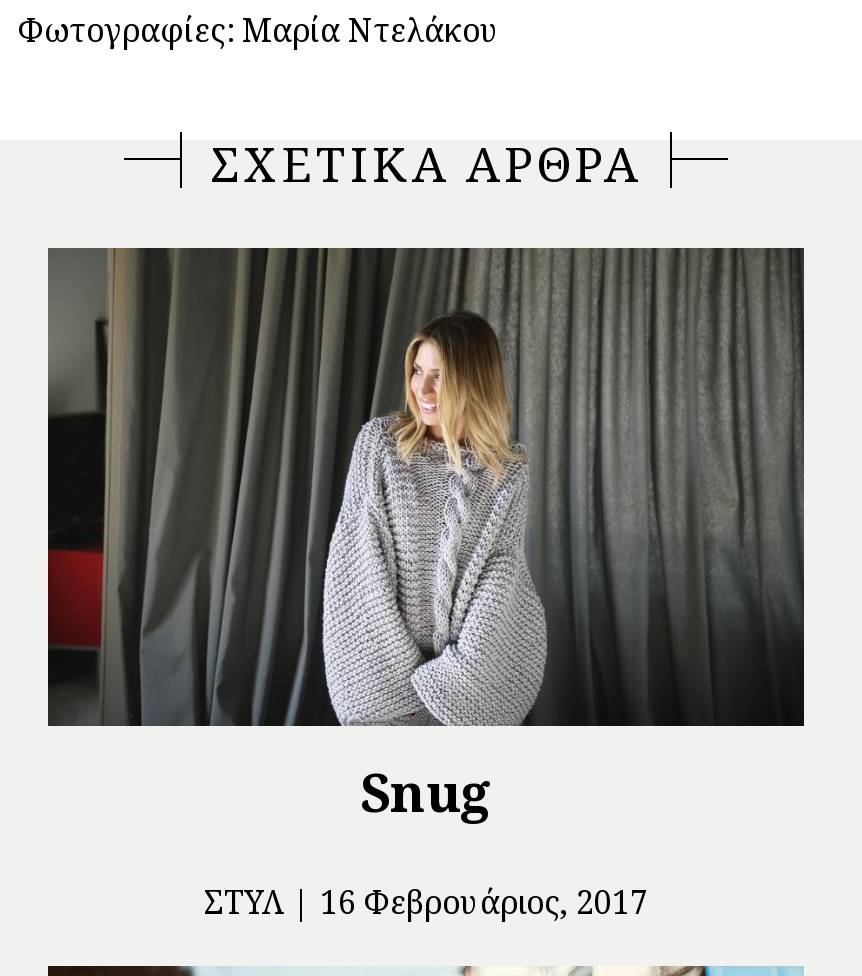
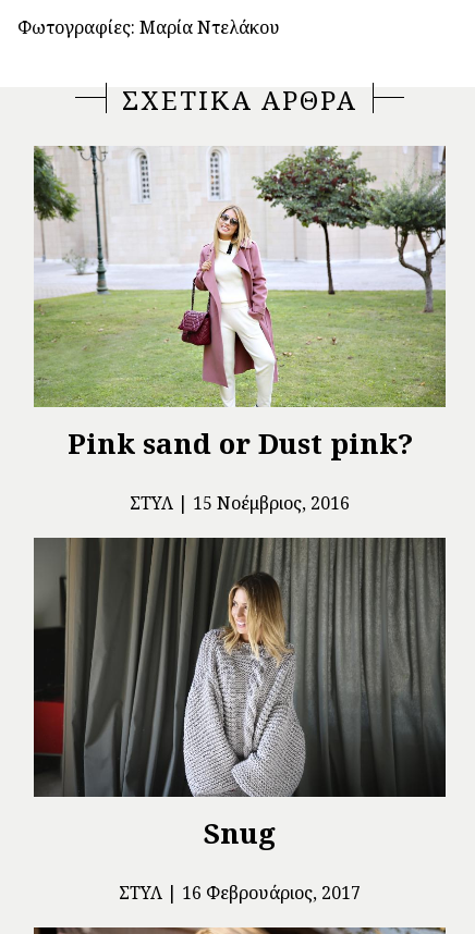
+ [image]
+ Pink sand or Dust pink?
+ ΣΤΥΛ
+ 15 Νοέμβριος, 2016
